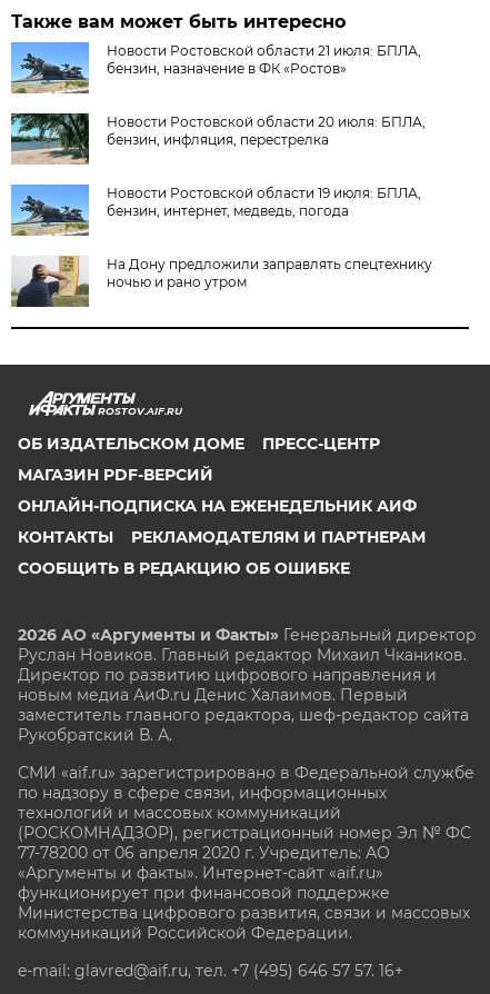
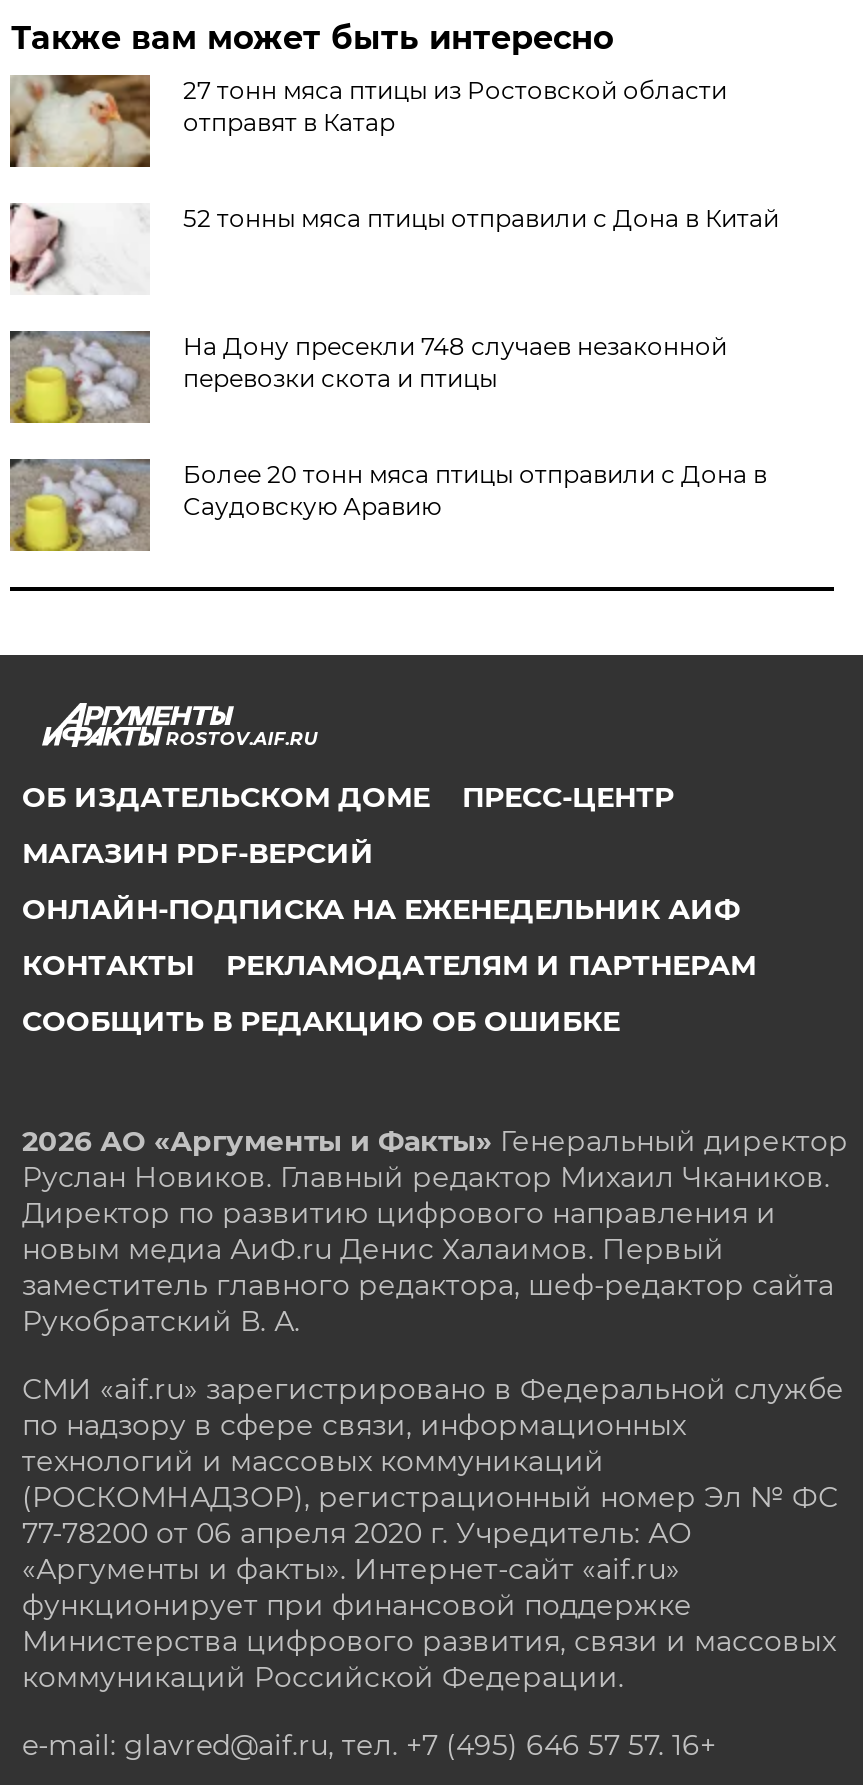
- [image]
- Новости Ростовской области 21 июля: БПЛА,
- бензин, назначение в ФК «Ростов»
+ [image]
+ 27 тонн мяса птицы из Ростовской области
+ отправят в Катар

- [image]
- Новости Ростовской области 20 июля: БПЛА,
- бензин, инфляция, перестрелка
+ [image]
+ 52 тонны мяса птицы отправили с Дона в Китай

- [image]
- Новости Ростовской области 19 июля: БПЛА,
- бензин, интернет, медведь, погода
+ [image]
+ На Дону пресекли 748 случаев незаконной
+ перевозки скота и птицы

- [image]
- На Дону предложили заправлять спецтехнику
- ночью и рано утром
+ [image]
+ Более 20 тонн мяса птицы отправили с Дона в
+ Саудовскую Аравию
